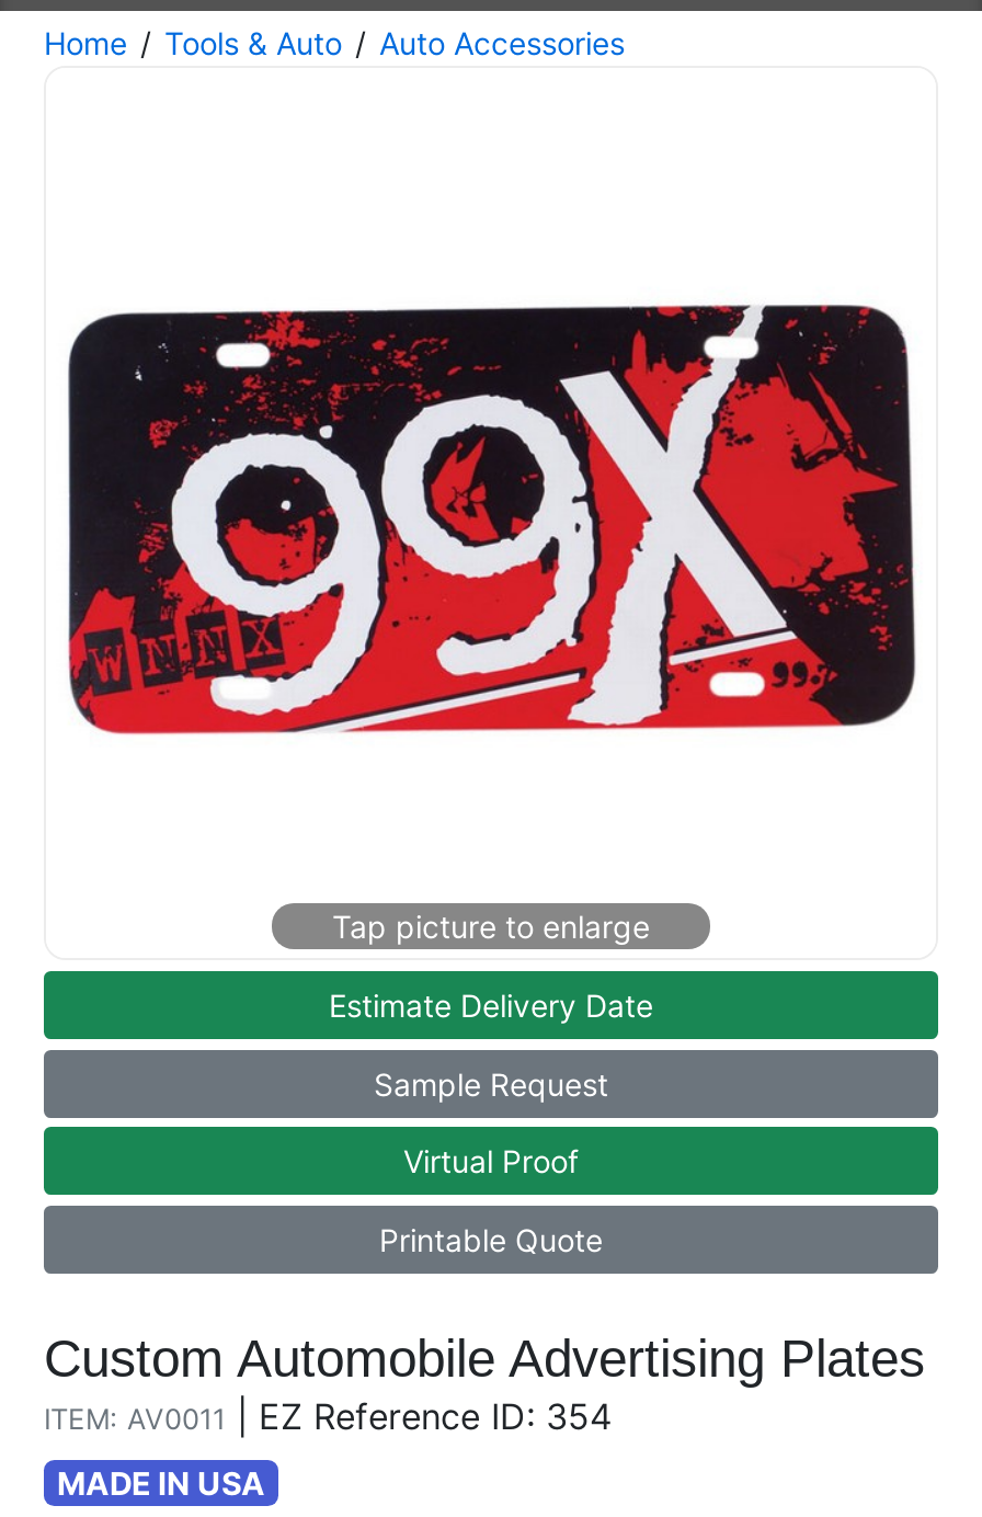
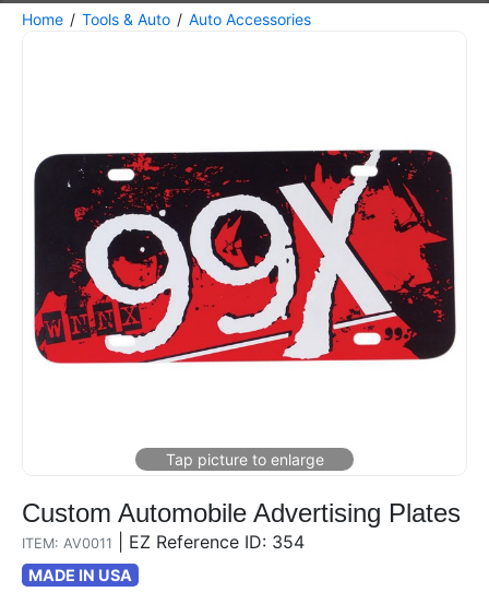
- [image]
- Estimate Delivery Date
- Sample Request
- Virtual Proof
- Printable Quote
